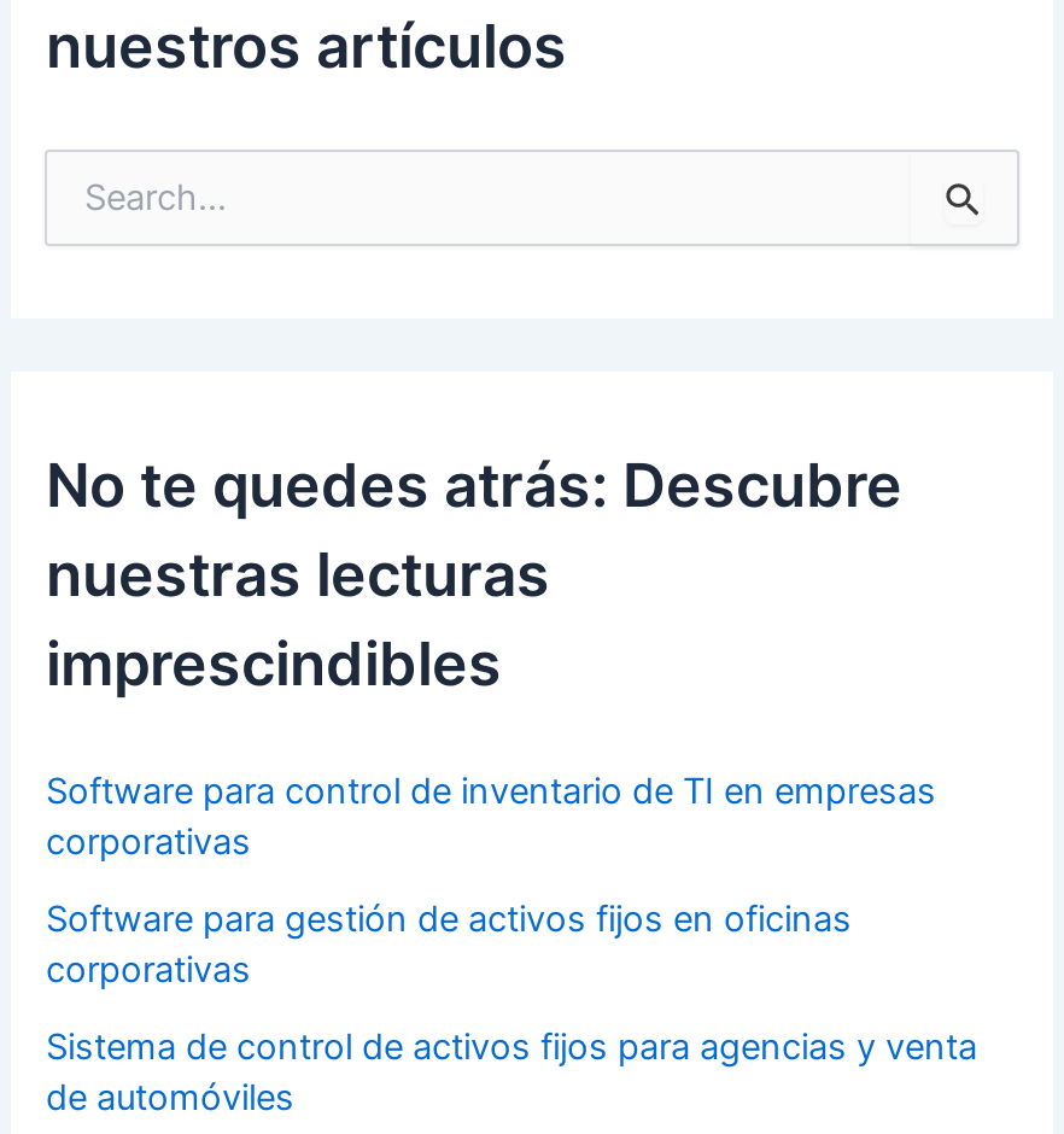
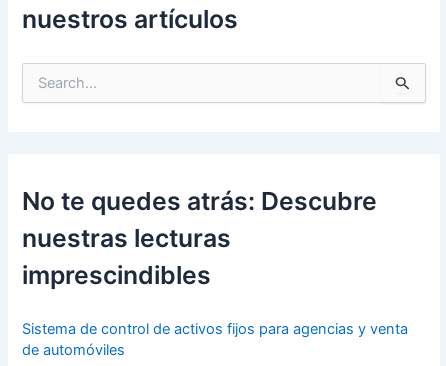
- Software para control de inventario de TI en empresas
- corporativas
- Software para gestión de activos fijos en oficinas
- corporativas
